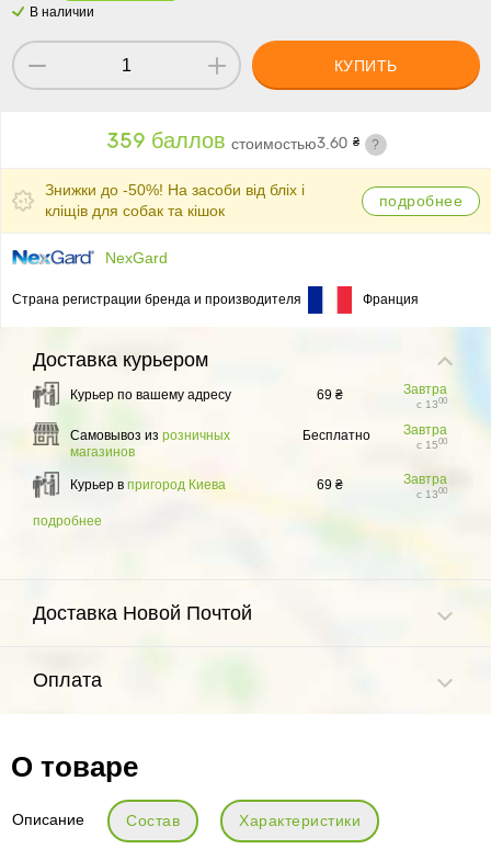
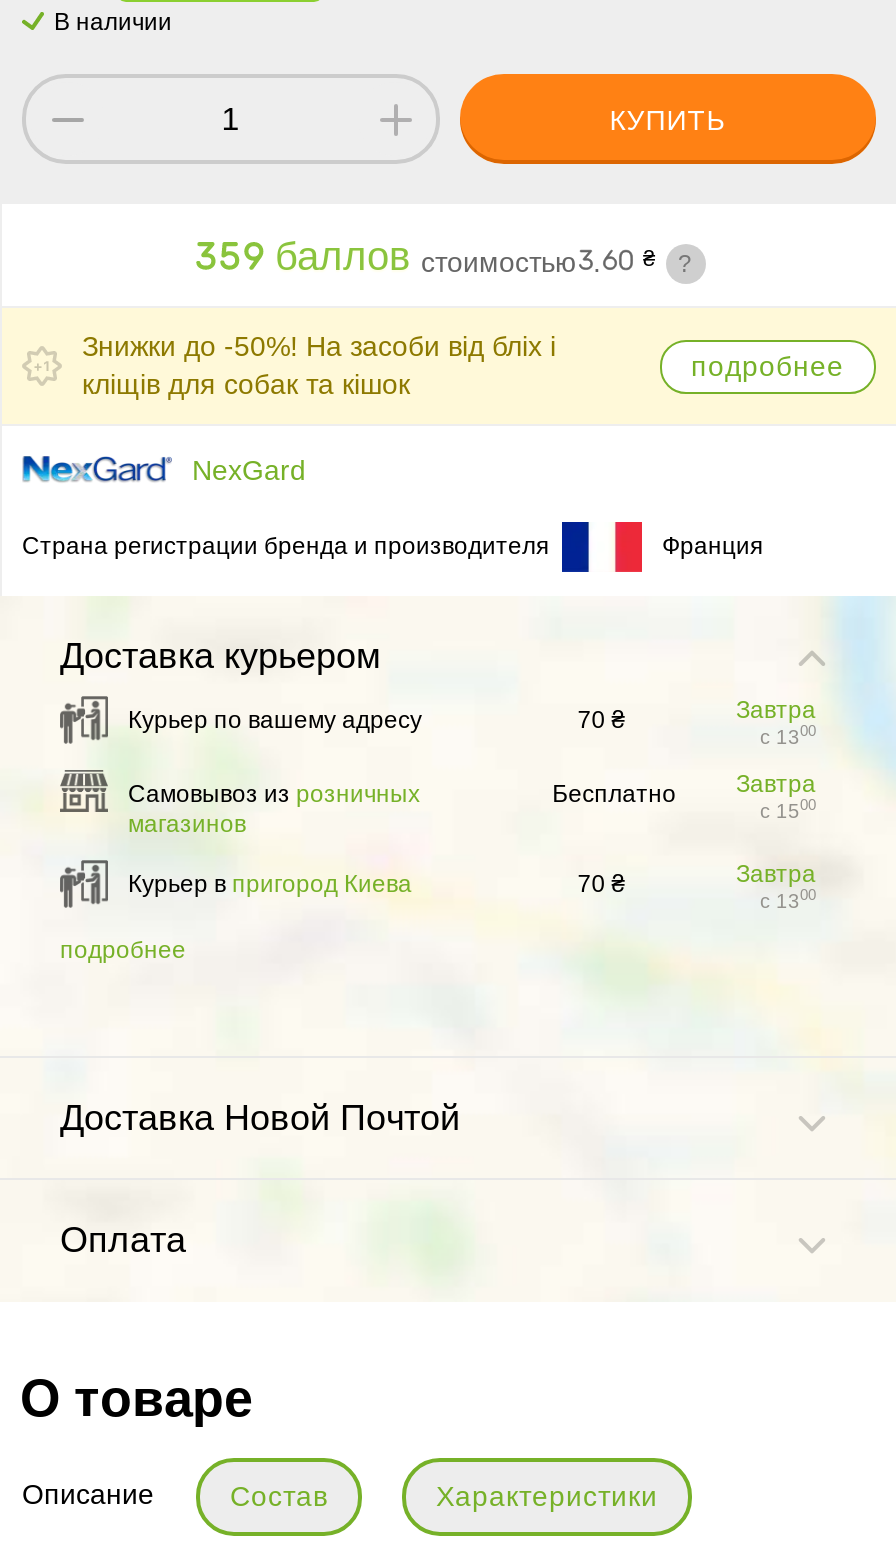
- 69 ₴
+ 70 ₴

- 69 ₴
+ 70 ₴
